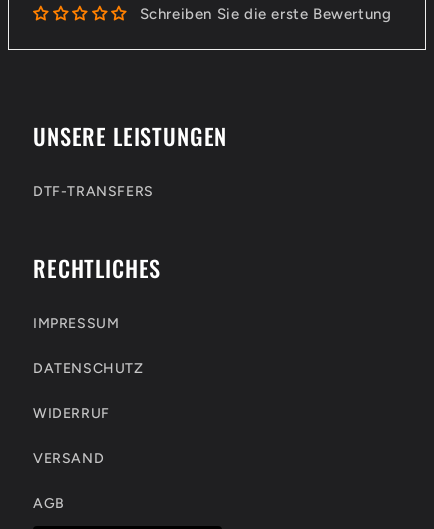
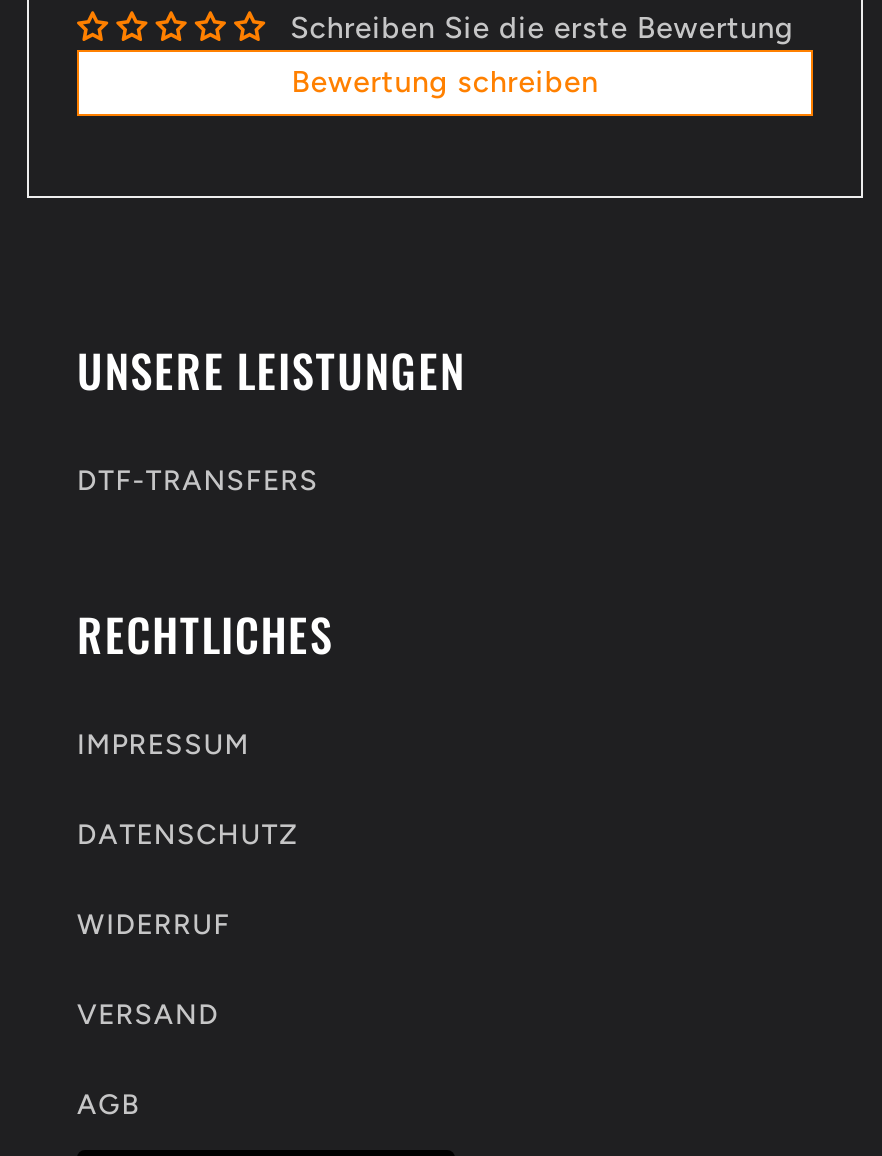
+ Bewertung schreiben
